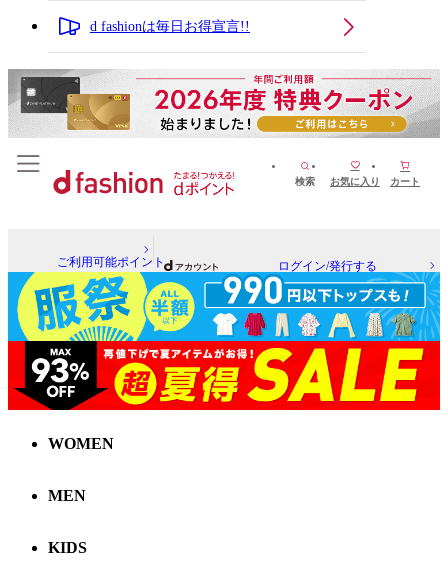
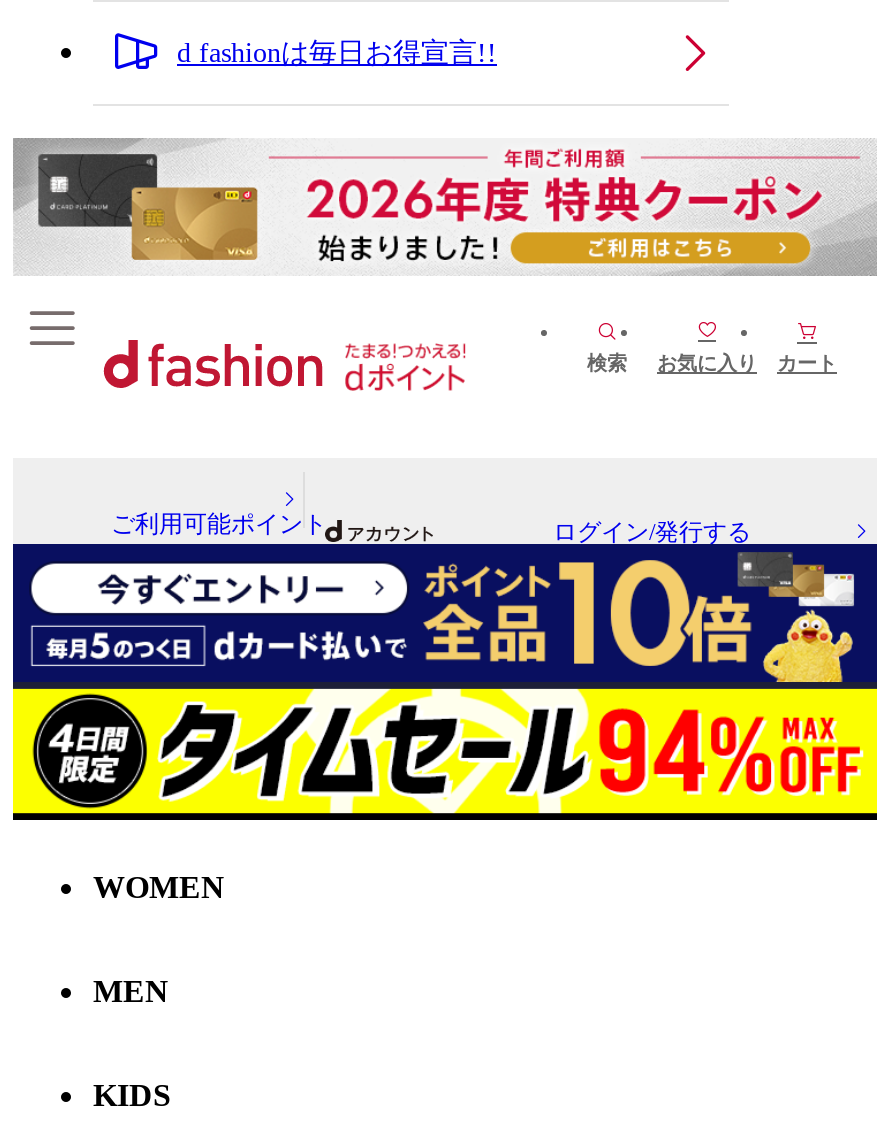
- [image]
+ [image]
